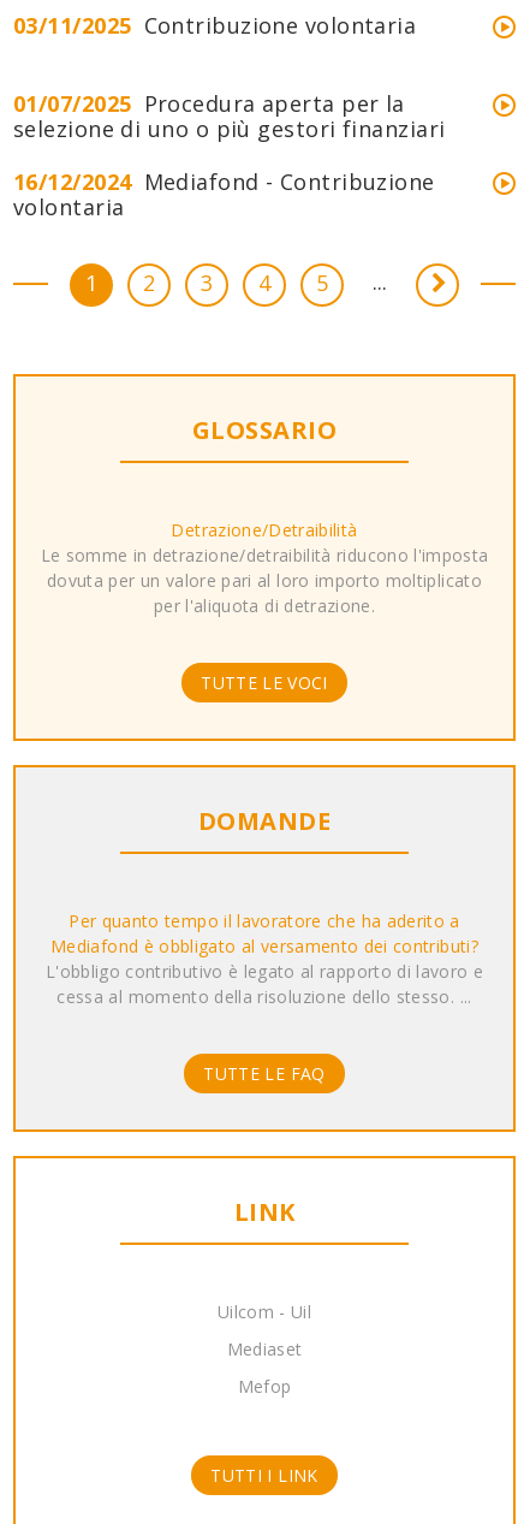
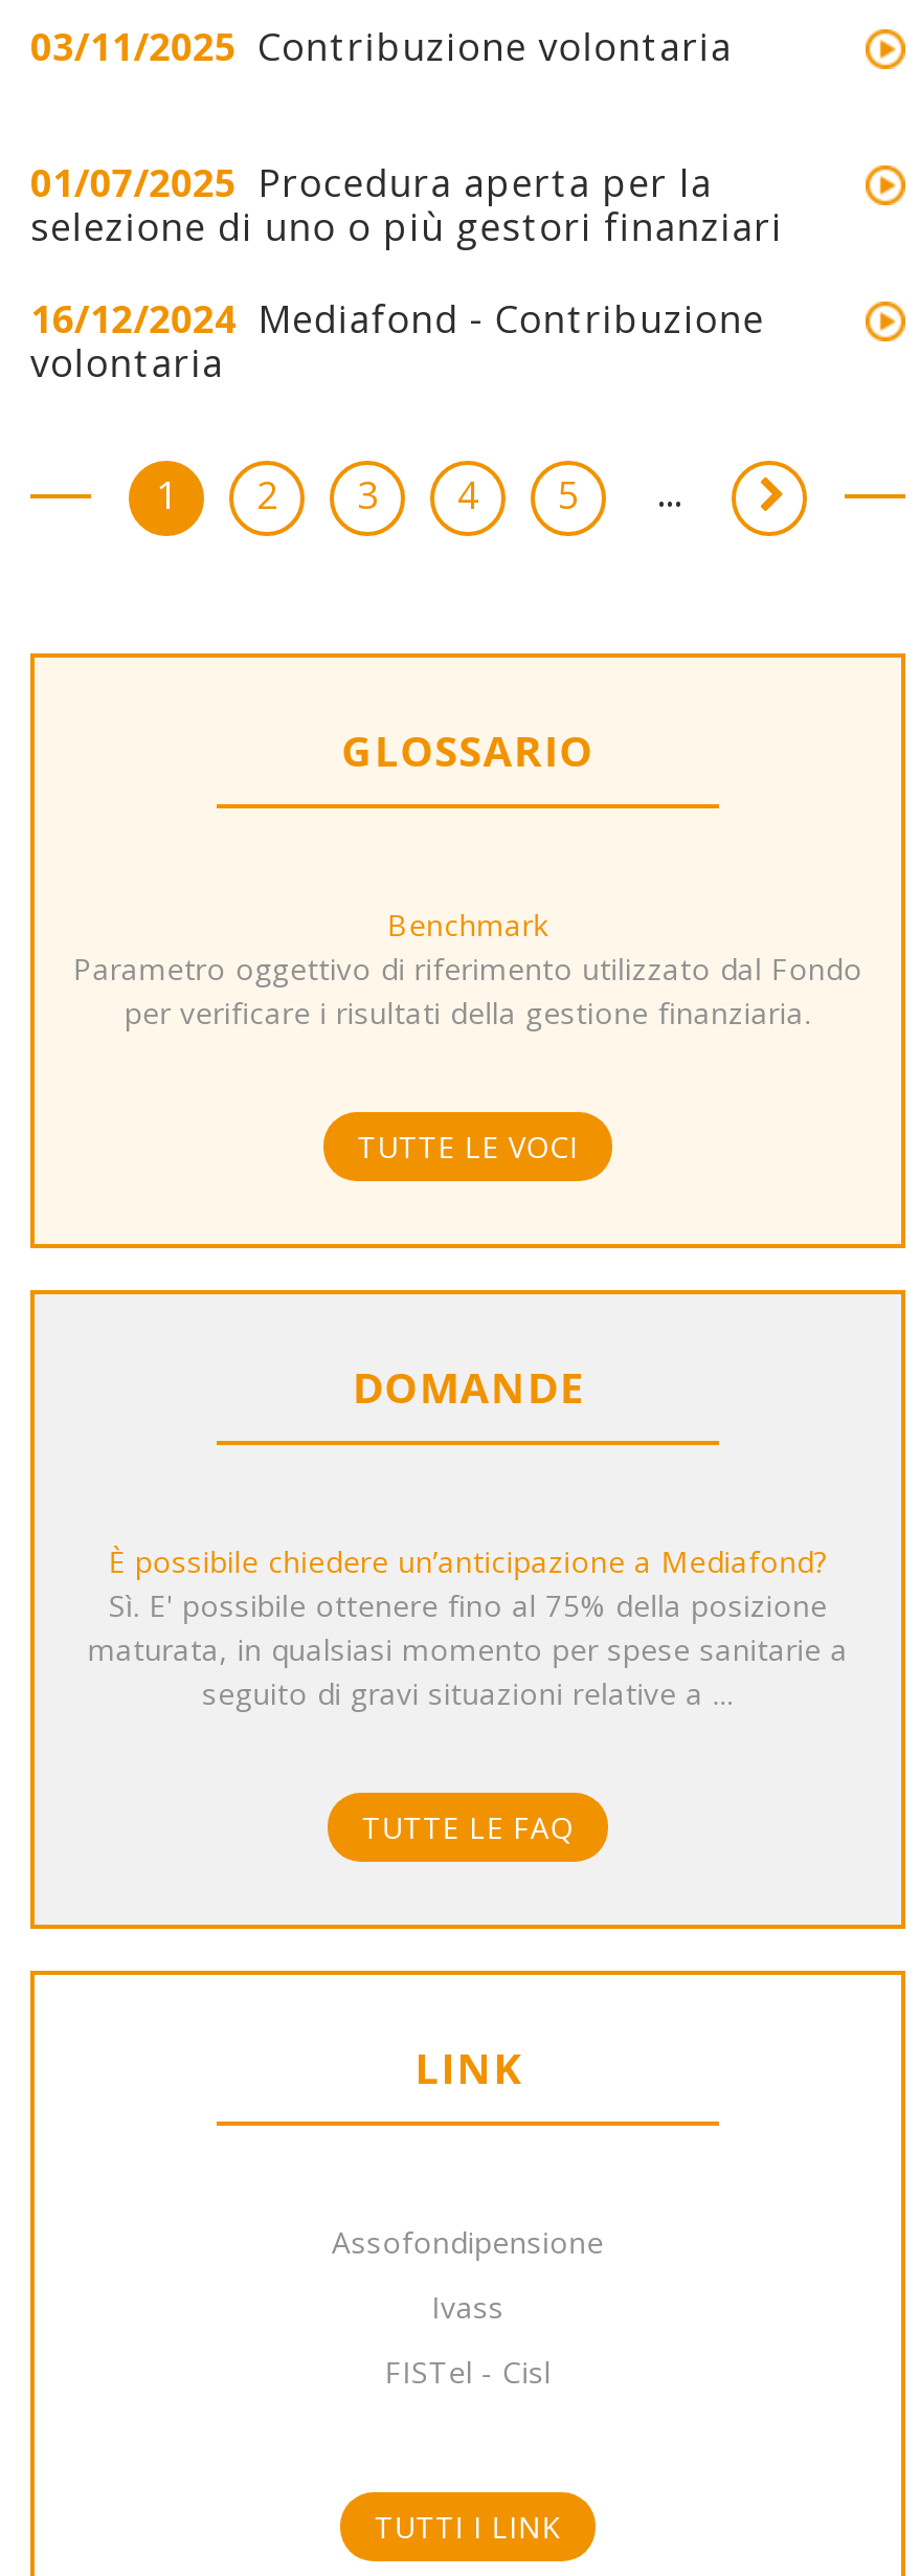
- Detrazione/Detraibilità
- Le somme in detrazione/detraibilità riducono l'imposta
- dovuta per un valore pari al loro importo moltiplicato
- per l'aliquota di detrazione.
+ Benchmark
+ Parametro oggettivo di riferimento utilizzato dal Fondo
+ per verificare i risultati della gestione finanziaria.

- Per quanto tempo il lavoratore che ha aderito a
- Mediafond è obbligato al versamento dei contributi?
- L'obbligo contributivo è legato al rapporto di lavoro e
- cessa al momento della risoluzione dello stesso. ...
+ È possibile chiedere un’anticipazione a Mediafond?
+ Sì. E' possibile ottenere fino al 75% della posizione
+ maturata, in qualsiasi momento per spese sanitarie a
+ seguito di gravi situazioni relative a ...

- Uilcom - Uil
+ Assofondipensione

- Mediaset
+ Ivass

- Mefop
+ FISTel - Cisl
